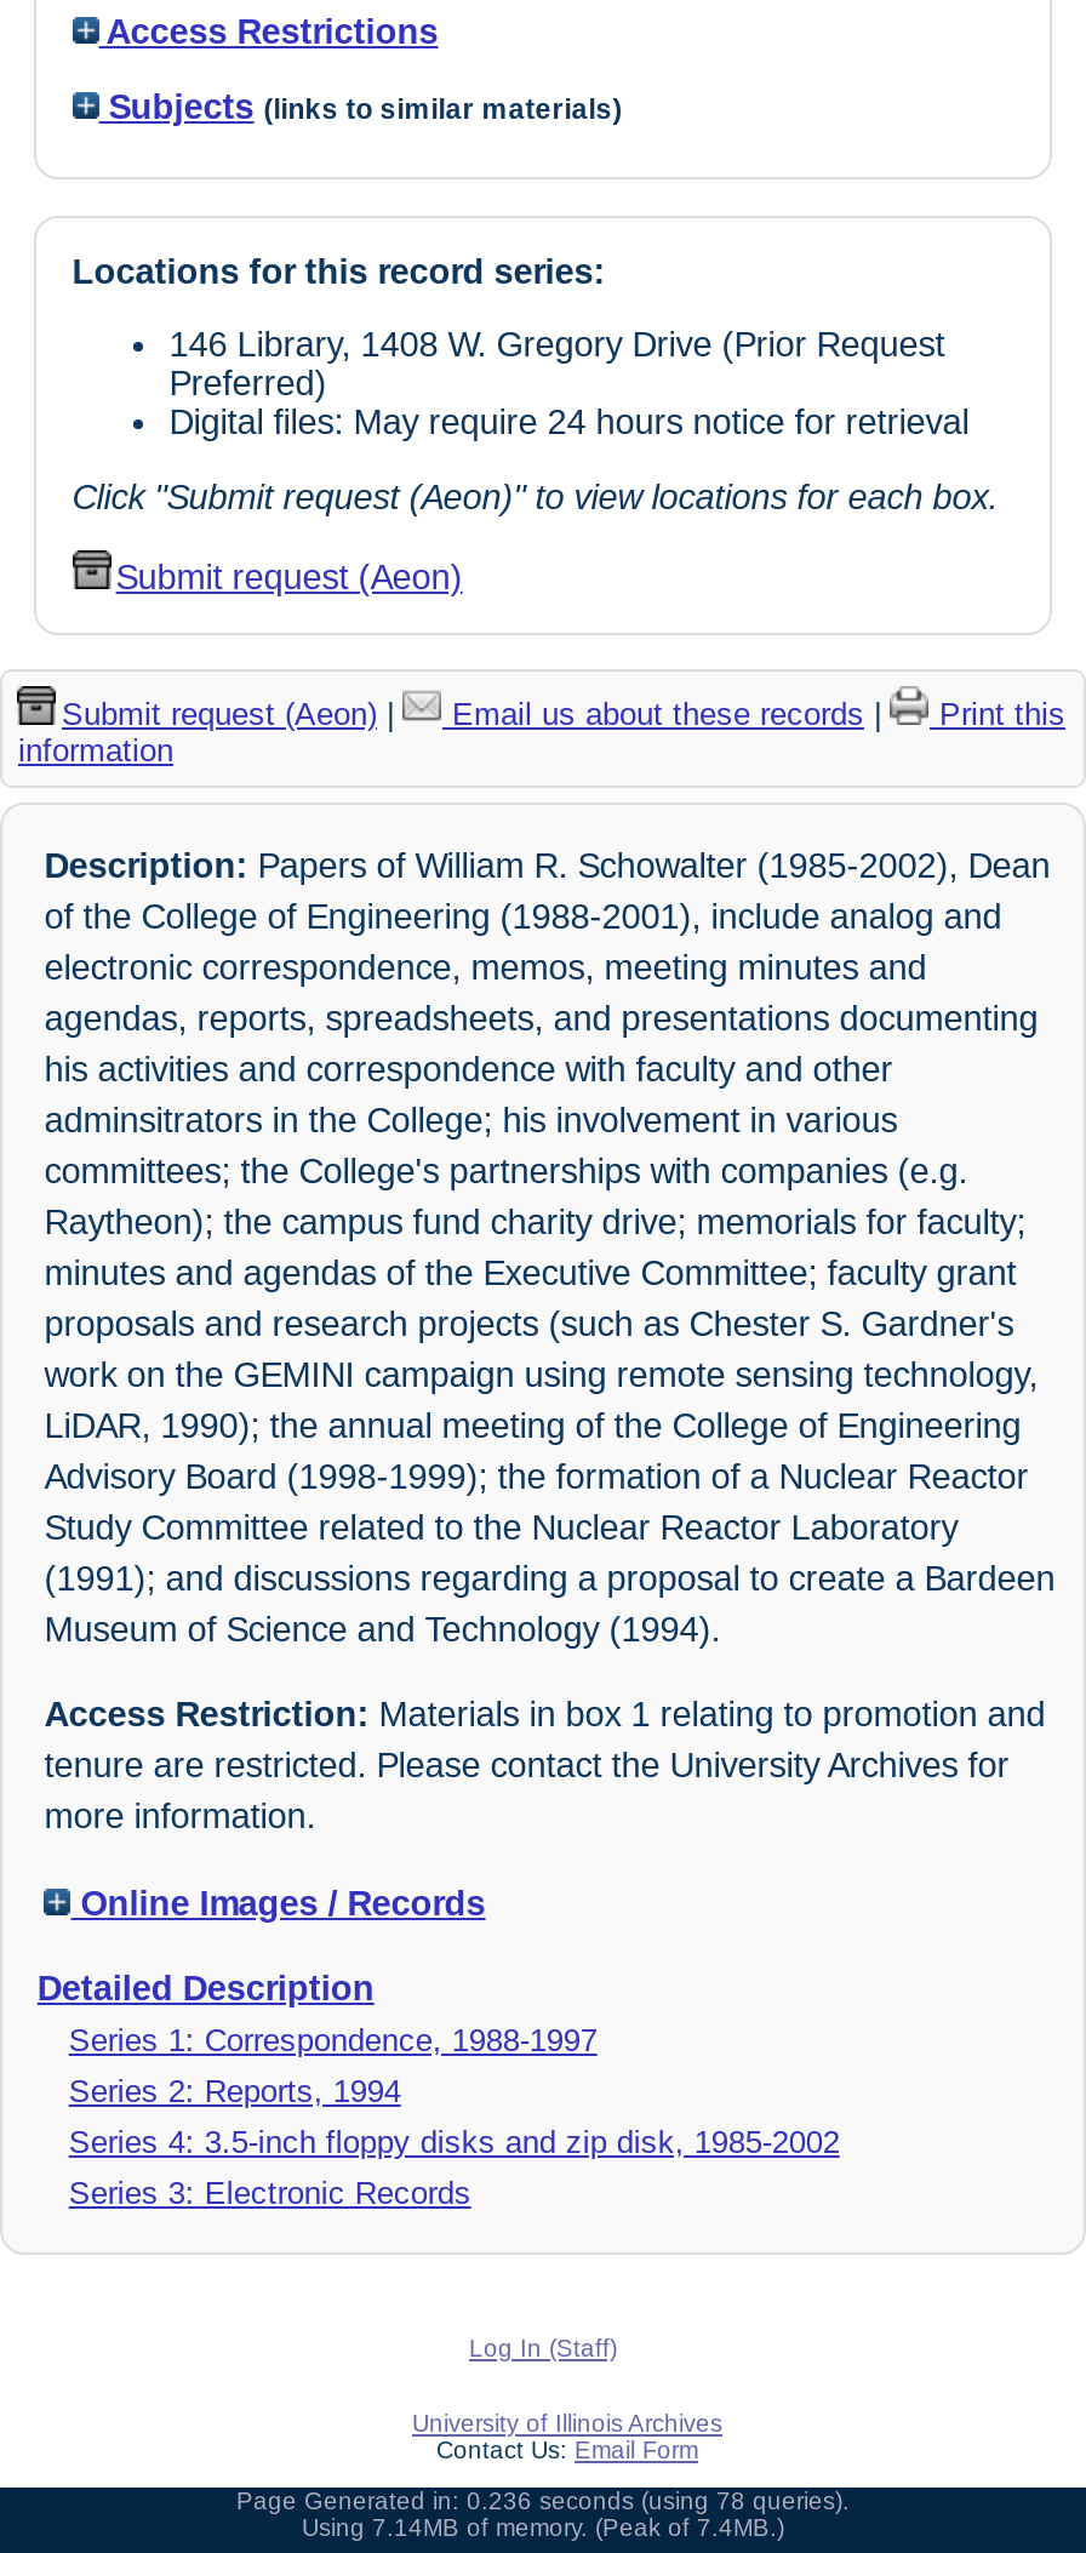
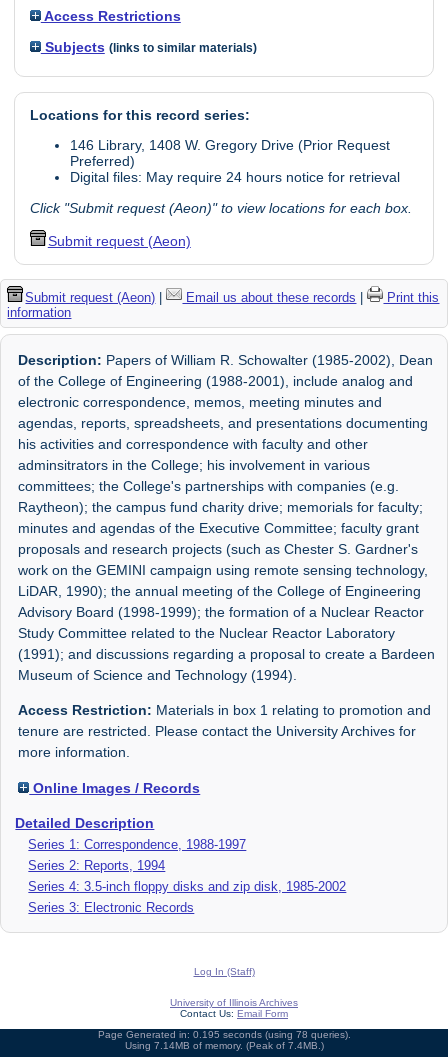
- Page Generated in: 0.236 seconds (using 78 queries).
+ Page Generated in: 0.195 seconds (using 78 queries).
